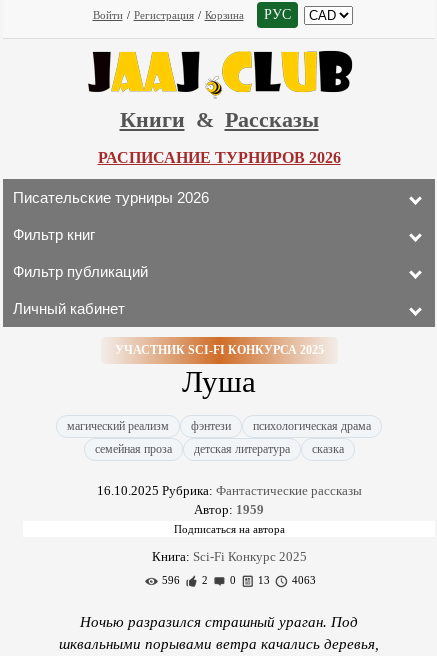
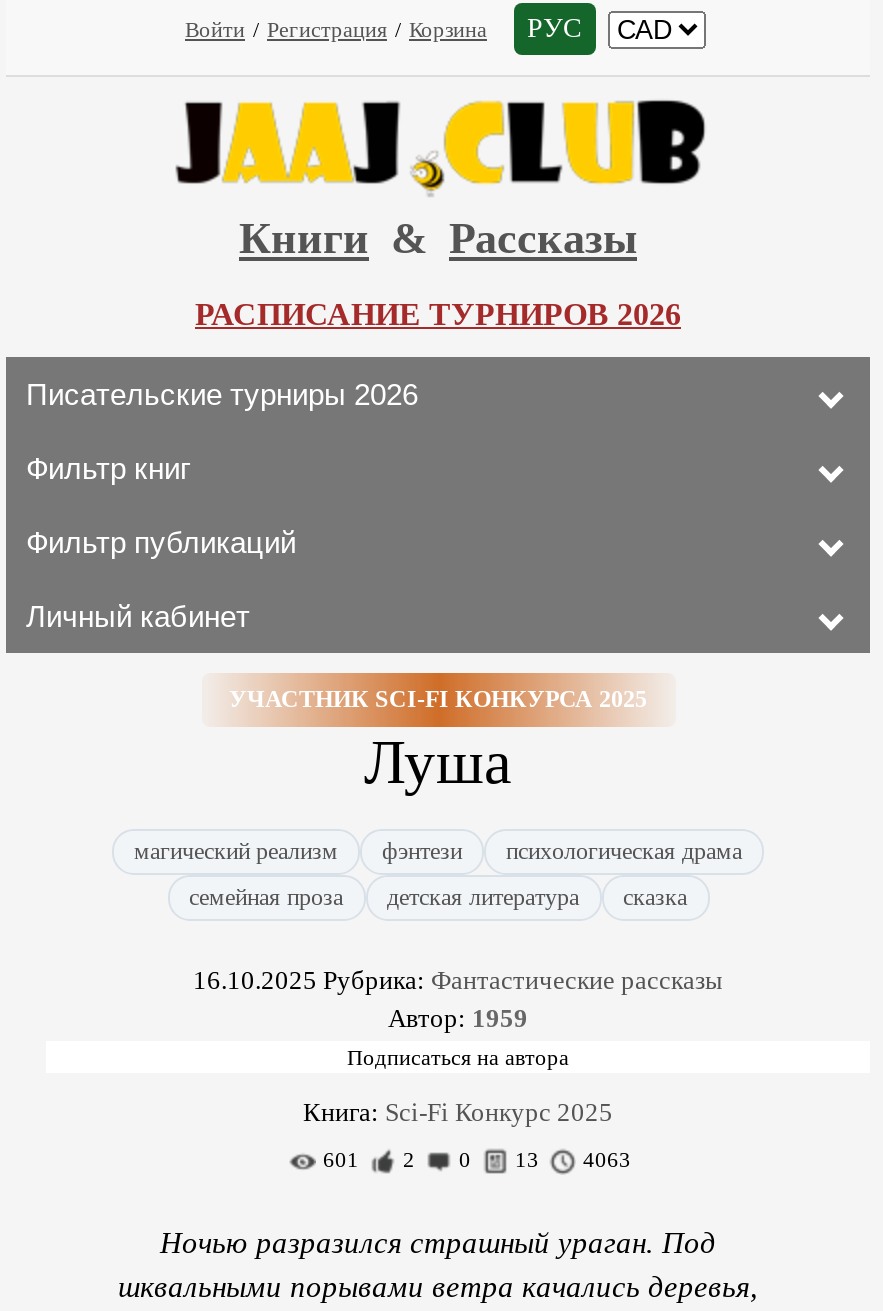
- 596 2 0 13 4063
+ 601 2 0 13 4063
